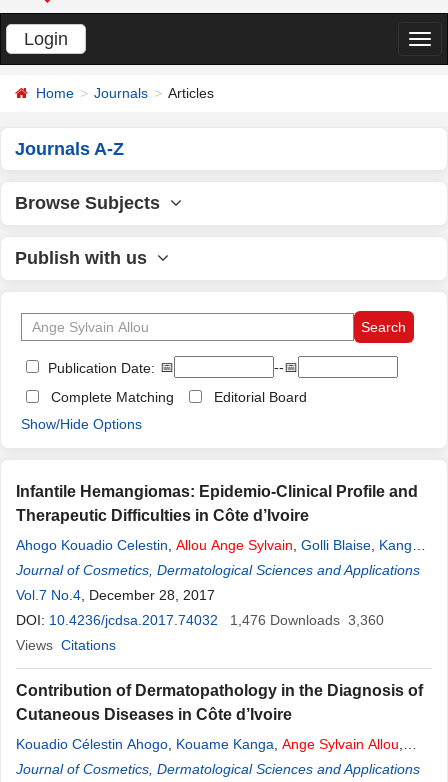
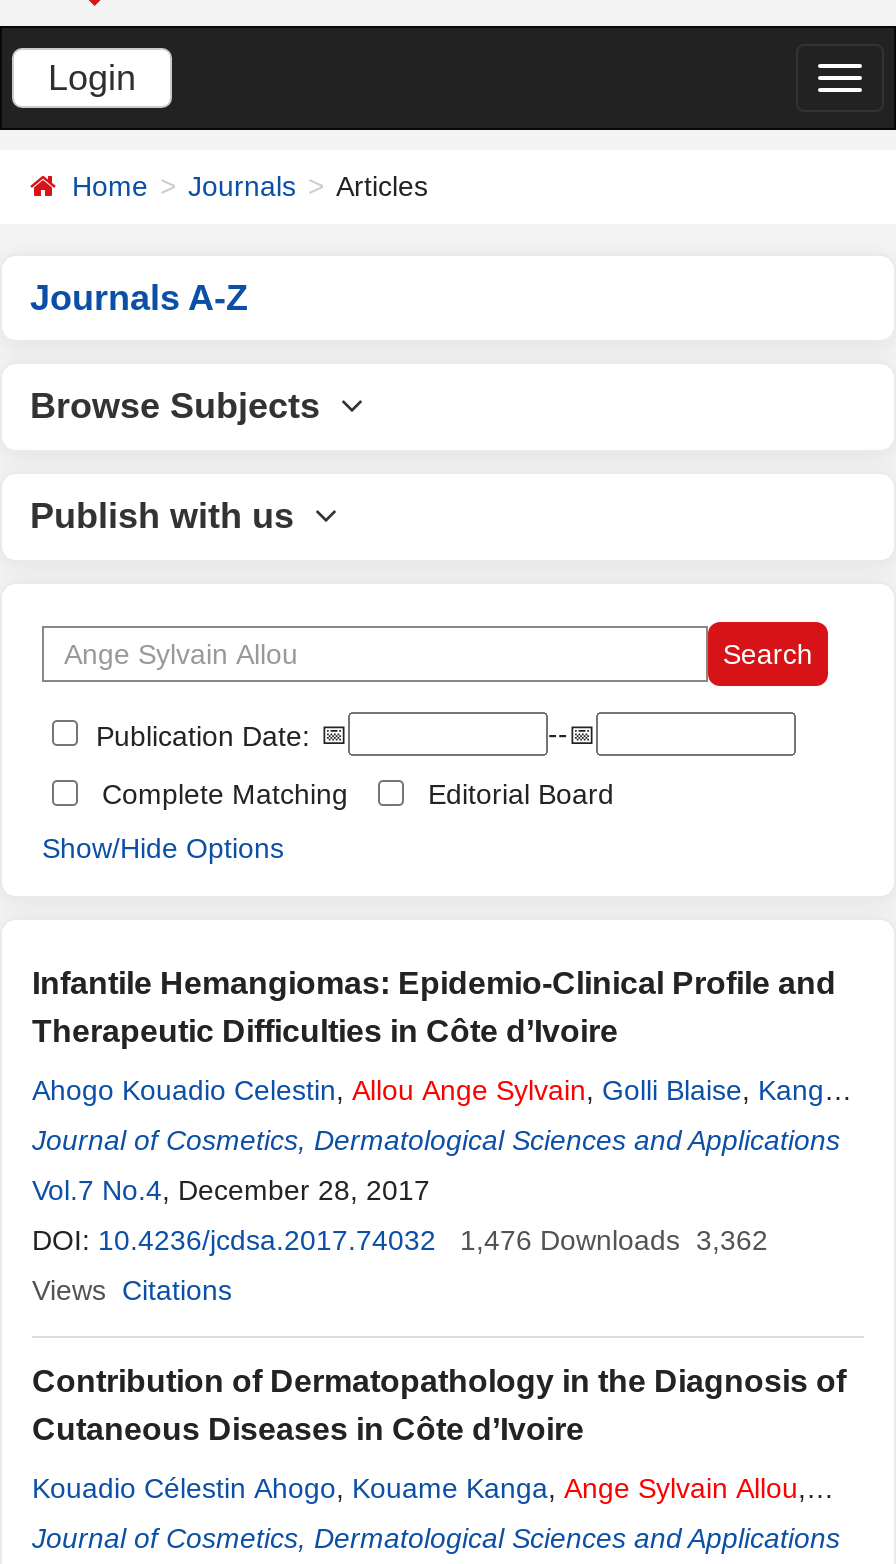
- DOI: 10.4236/jcdsa.2017.74032 1,476 Downloads 3,360
+ DOI: 10.4236/jcdsa.2017.74032 1,476 Downloads 3,362
